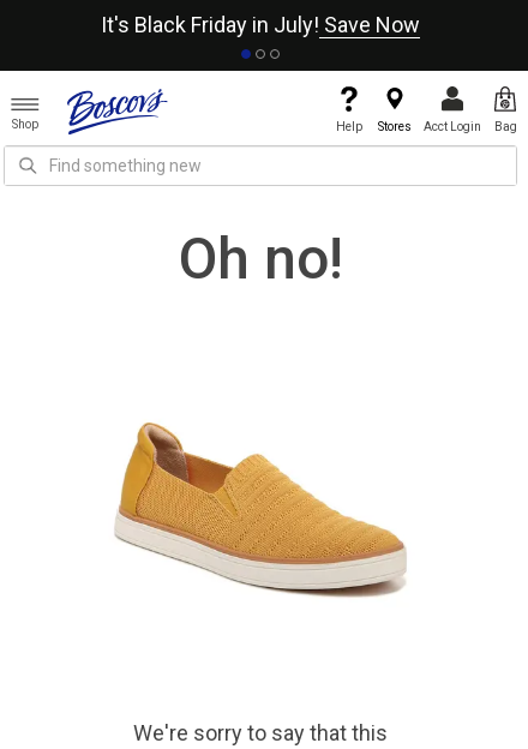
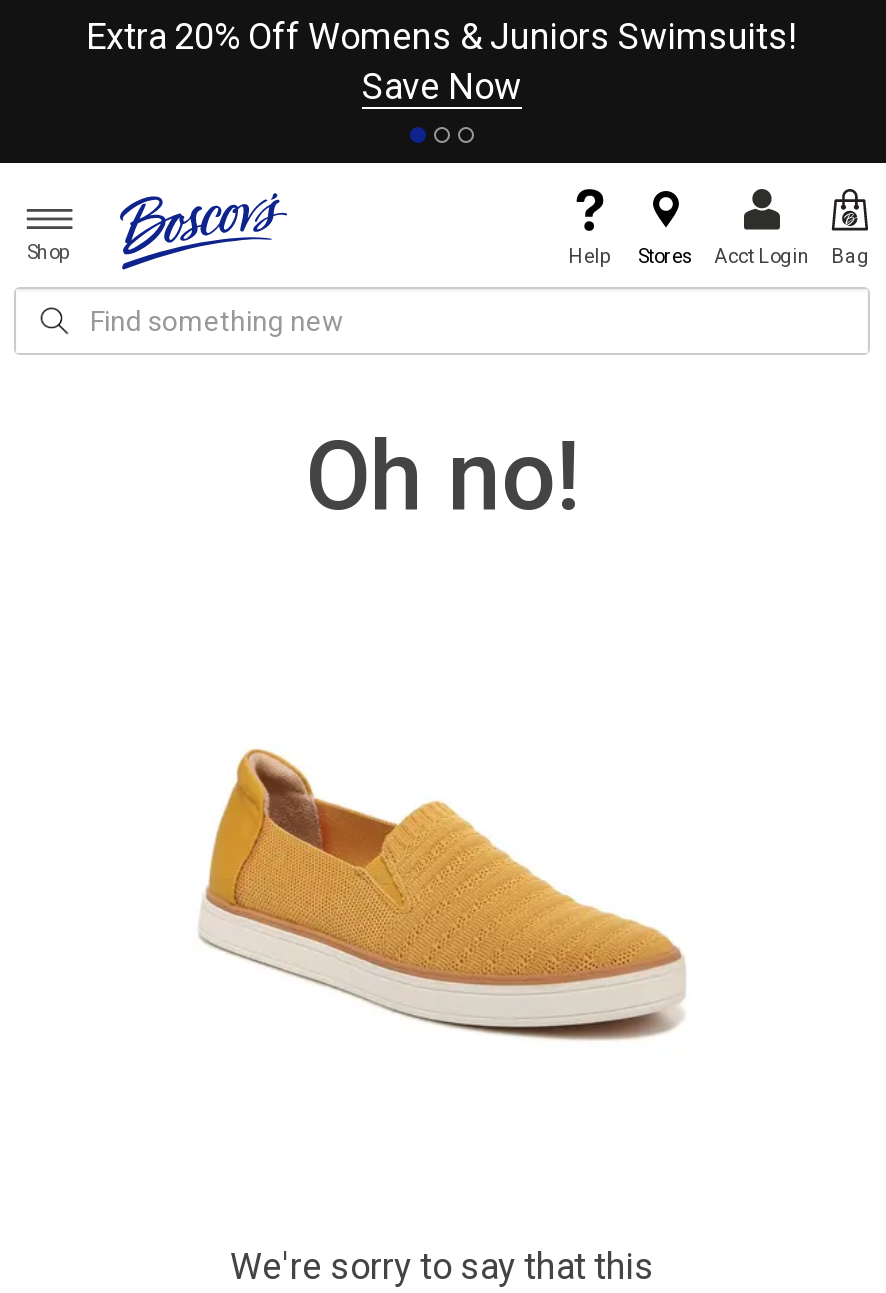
- It's Black Friday in July! Save Now
+ Extra 20% Off Womens & Juniors Swimsuits!
+ Save Now
